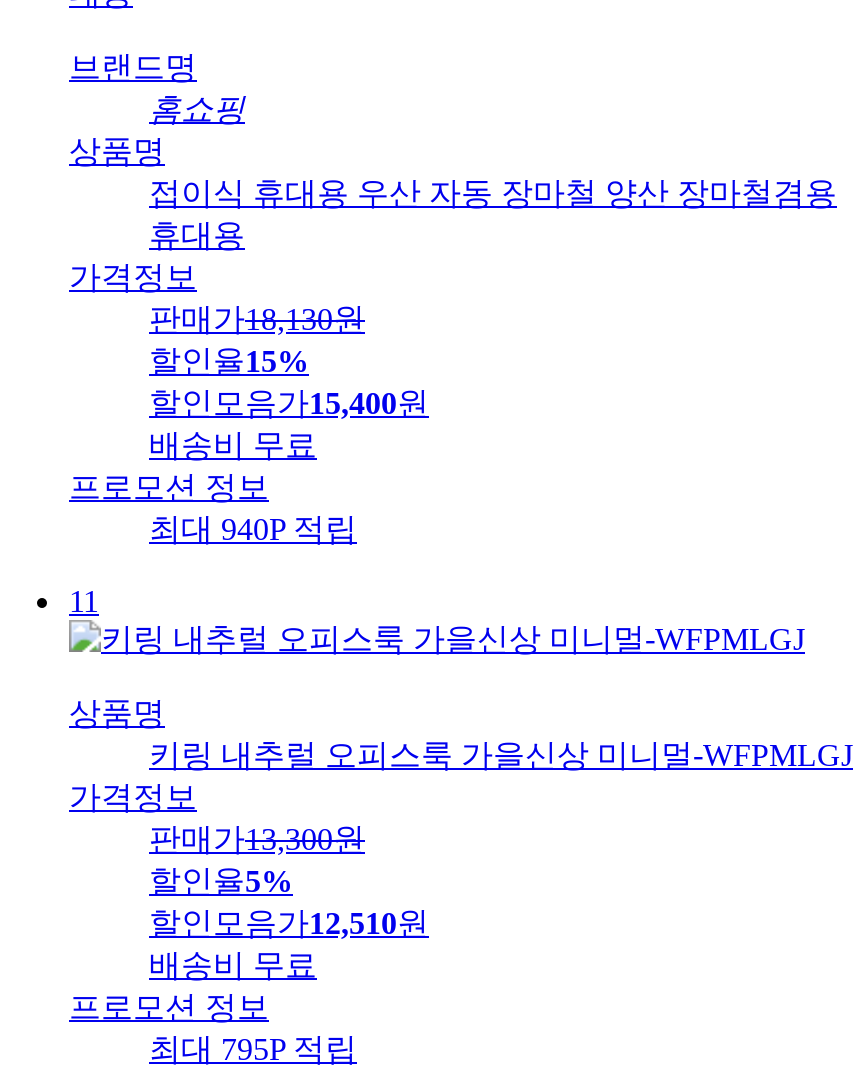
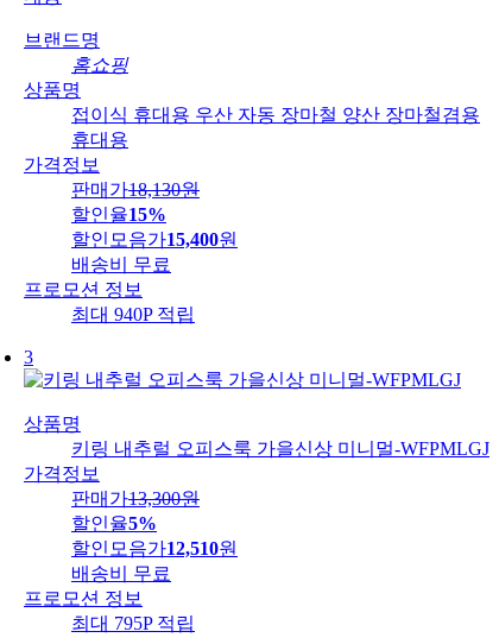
- 11
+ 3
